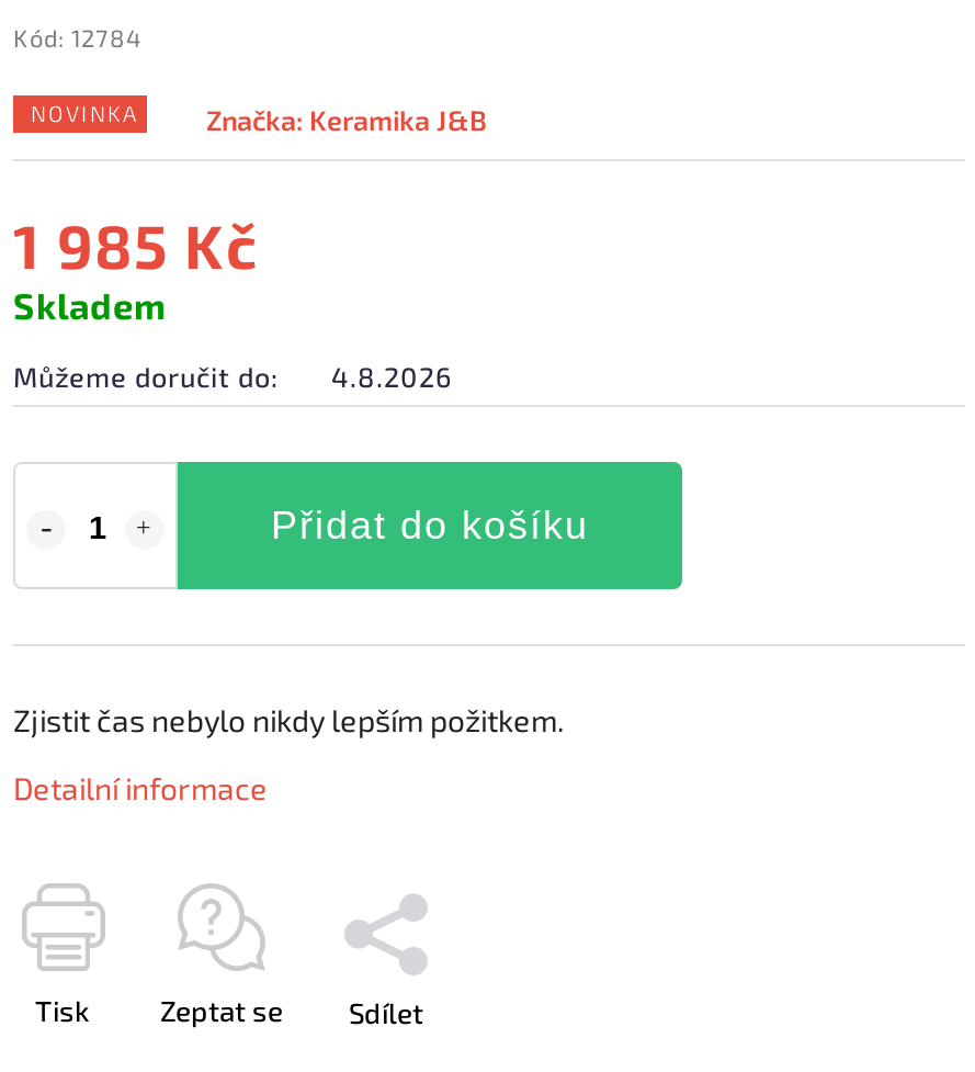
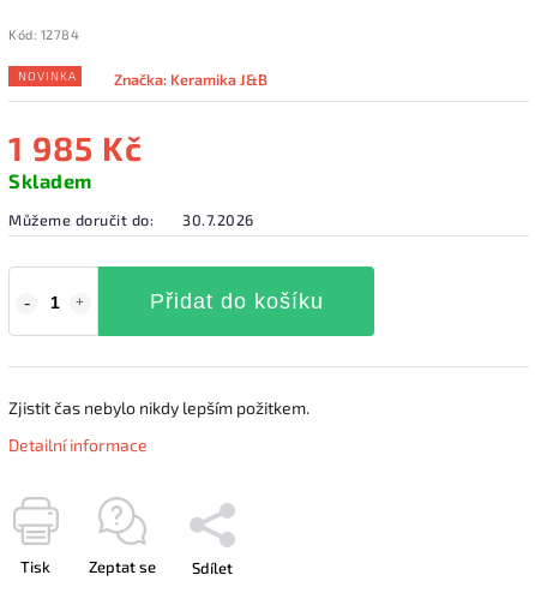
- Můžeme doručit do: 4.8.2026
+ Můžeme doručit do: 30.7.2026
